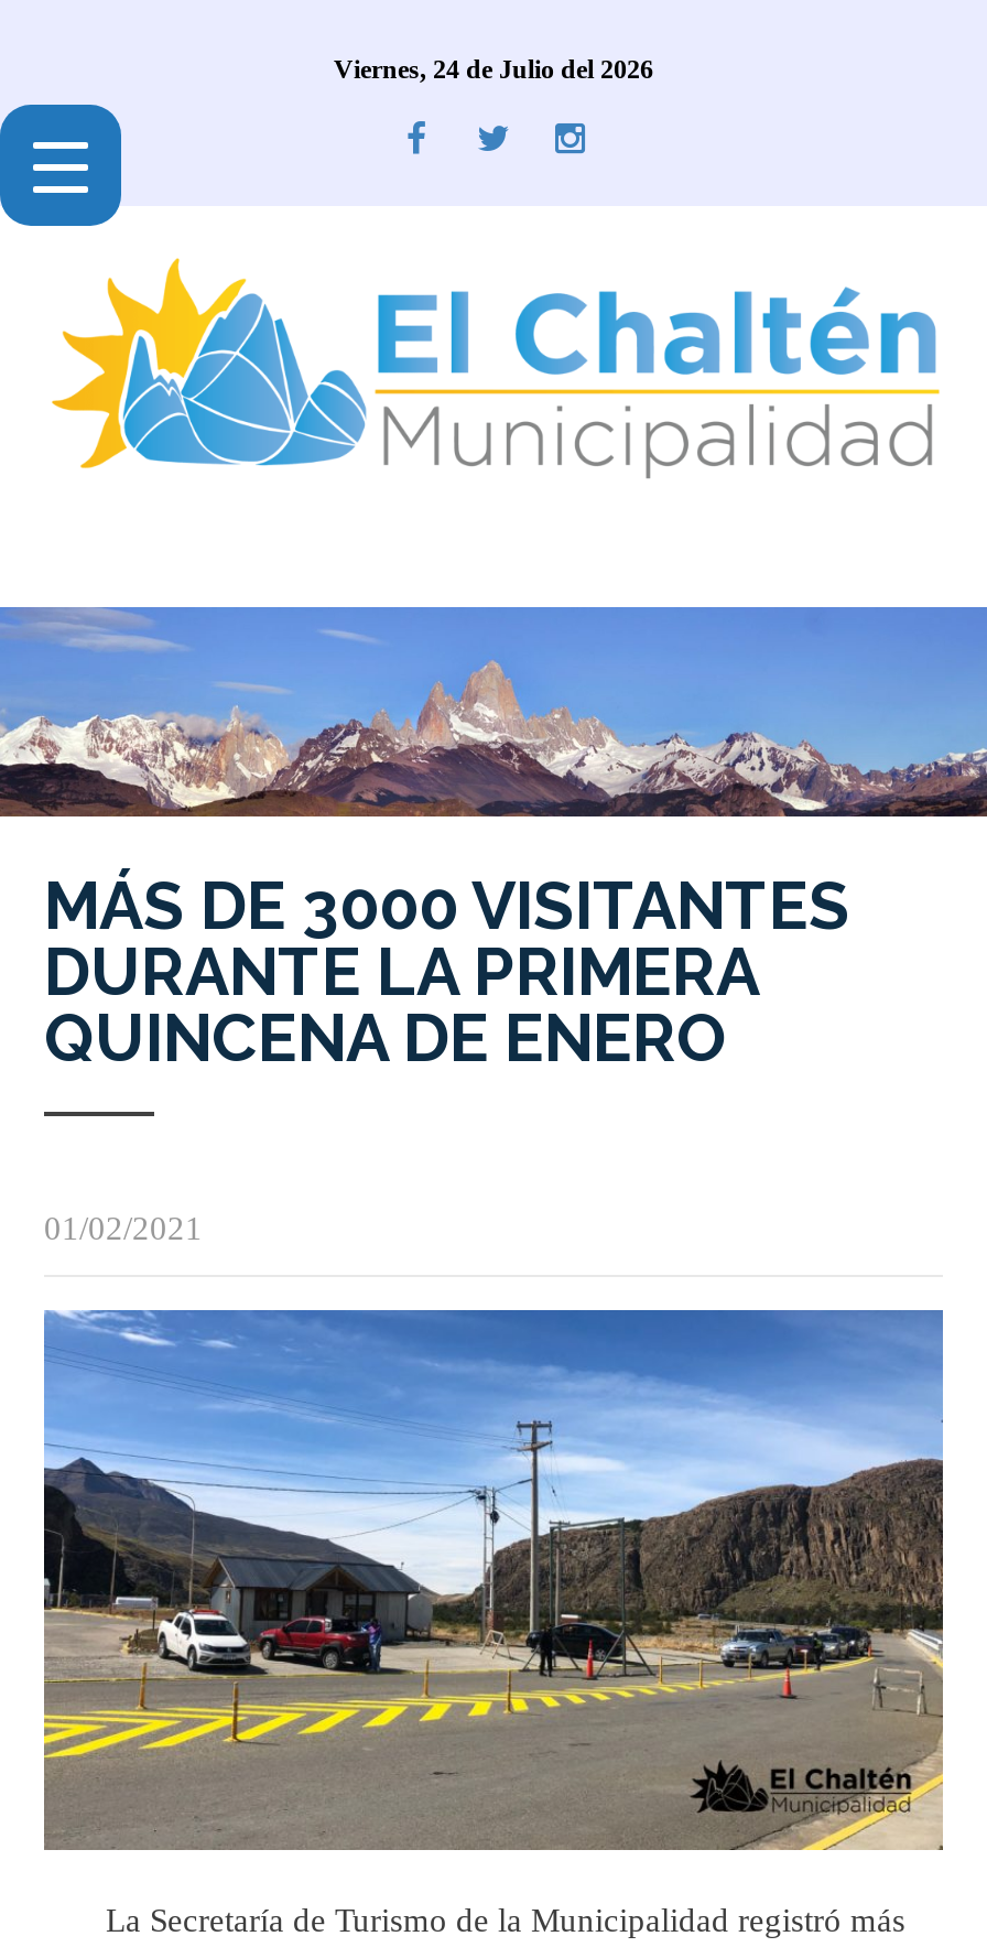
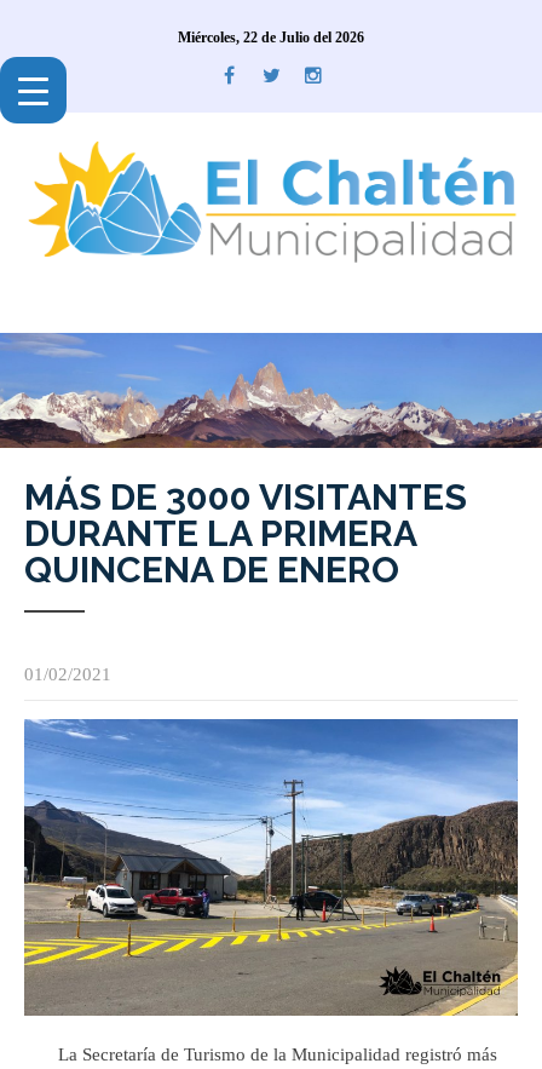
- Viernes, 24 de Julio del 2026
+ Miércoles, 22 de Julio del 2026
